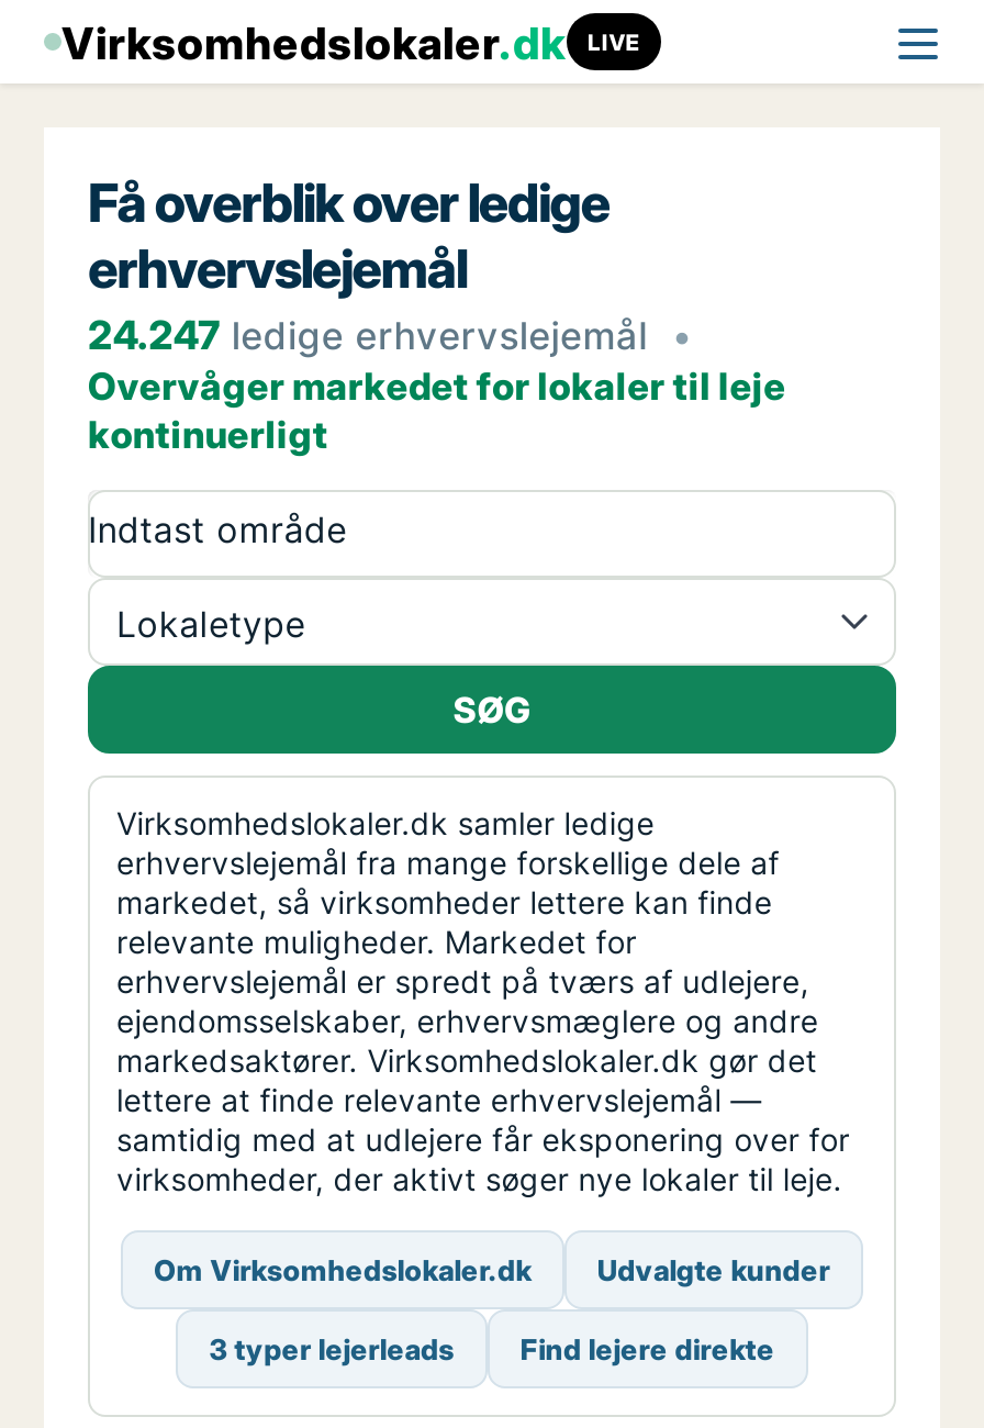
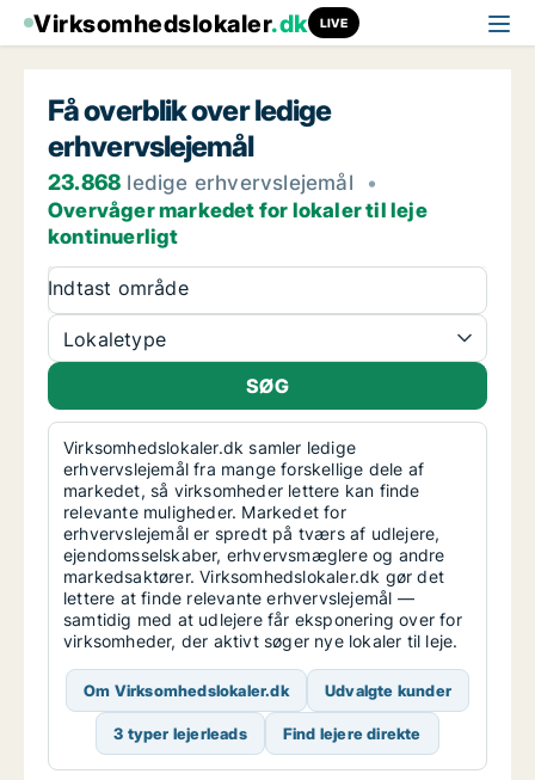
- 24.247 ledige erhvervslejemål •
+ 23.868 ledige erhvervslejemål •
